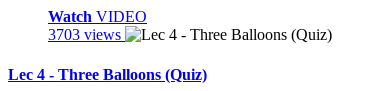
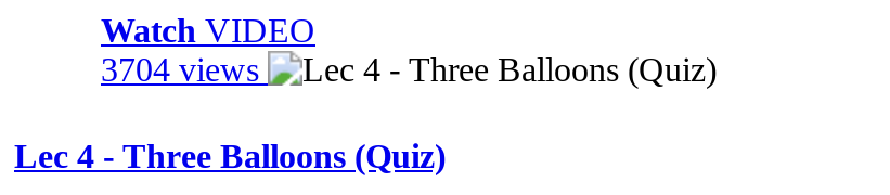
- 3703 views
+ 3704 views
